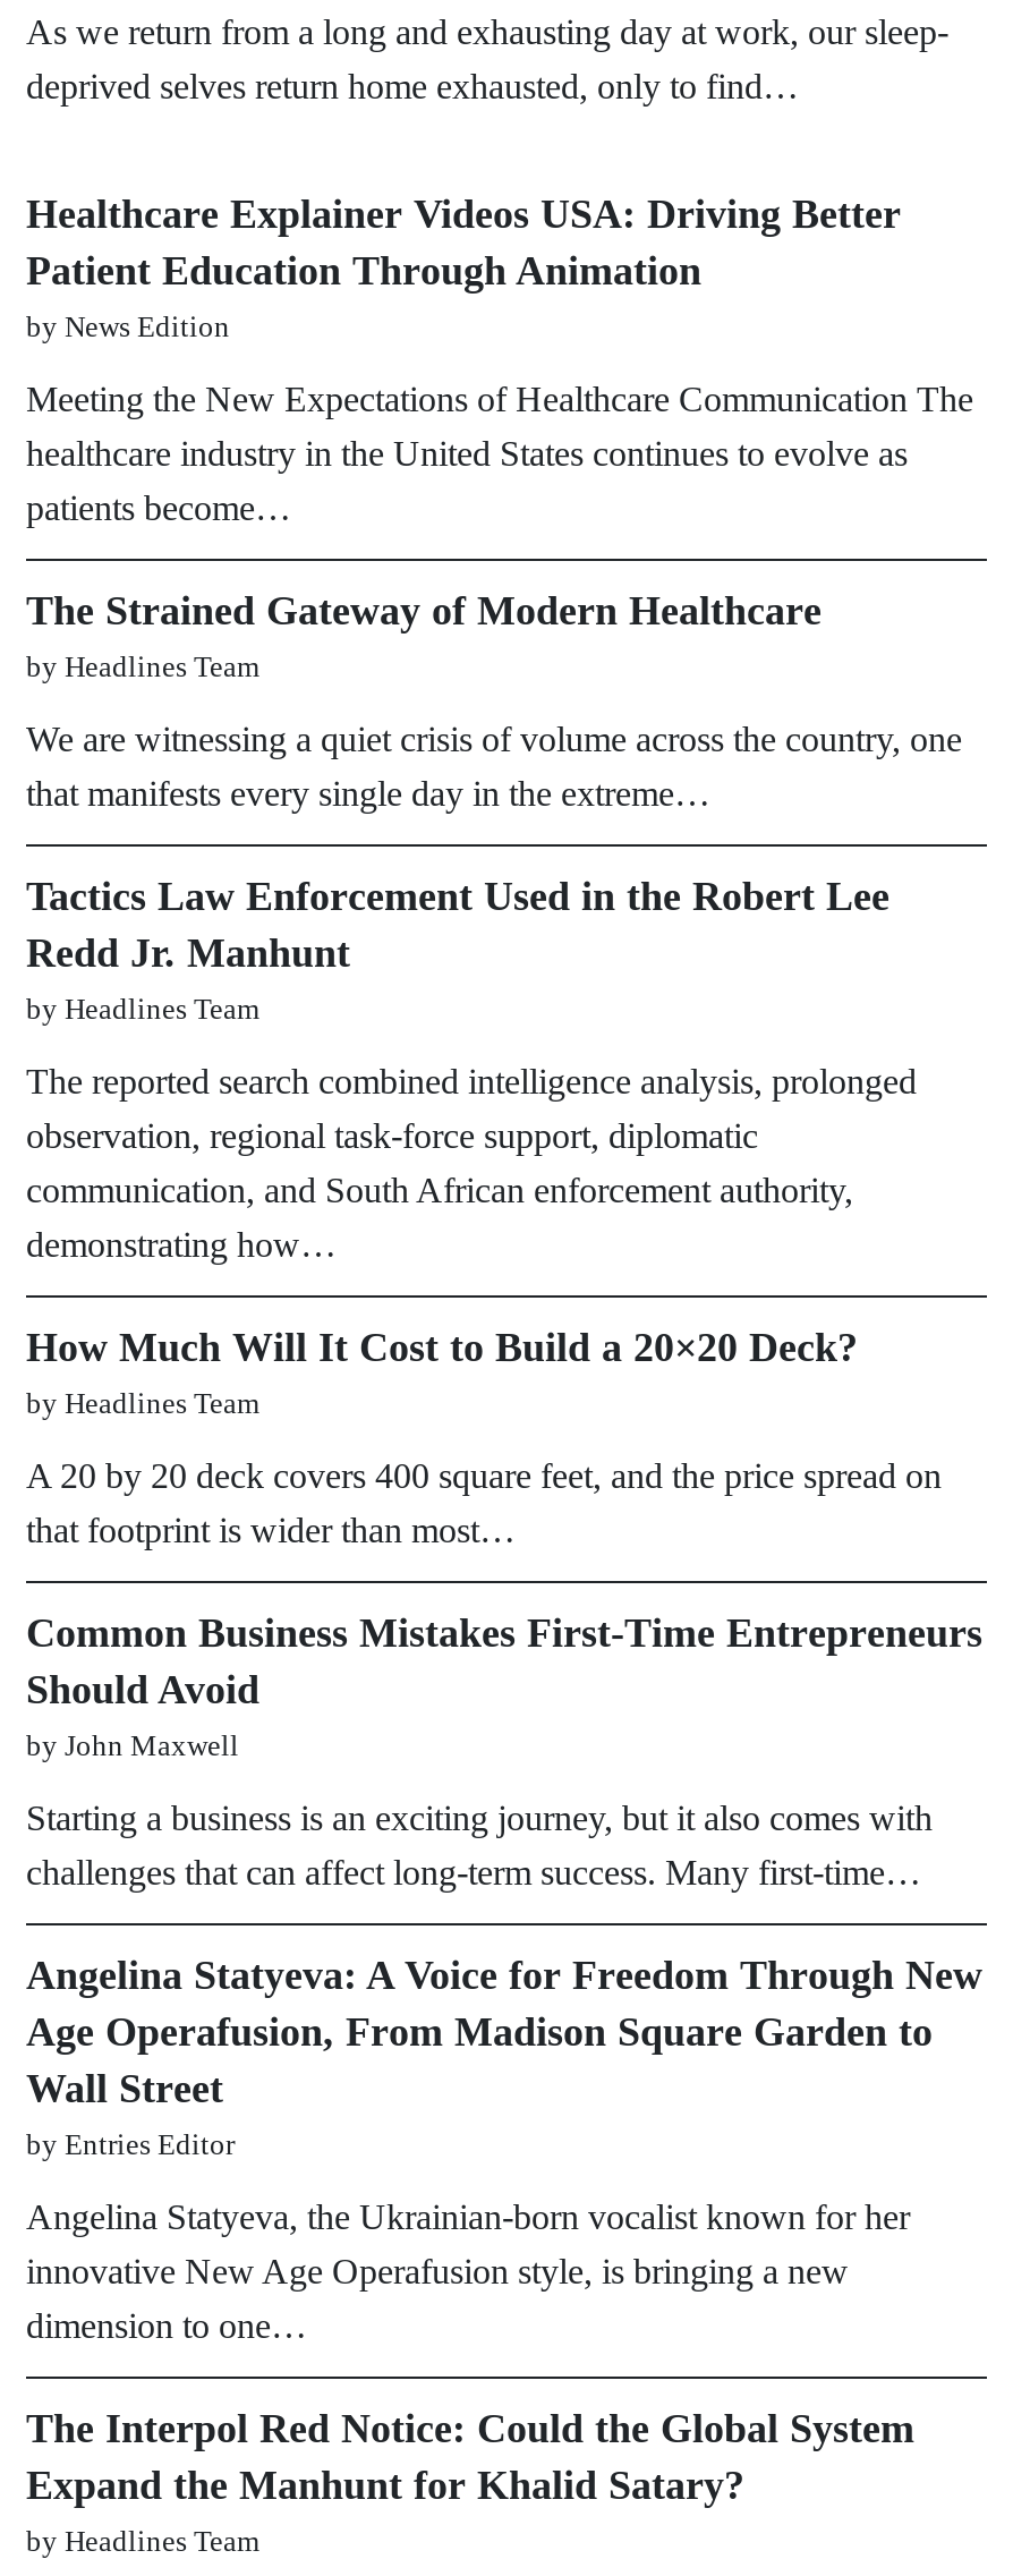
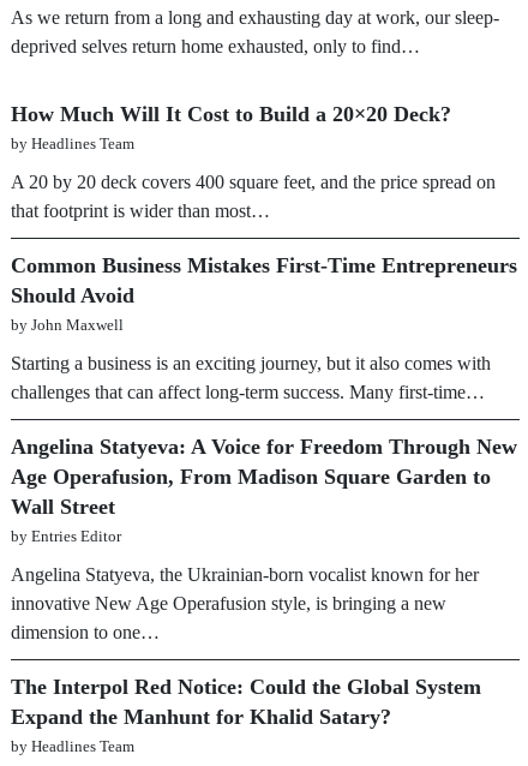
- Healthcare Explainer Videos USA: Driving Better
- Patient Education Through Animation
- by News Edition
- Meeting the New Expectations of Healthcare Communication The
- healthcare industry in the United States continues to evolve as
- patients become…
- The Strained Gateway of Modern Healthcare
- by Headlines Team
- We are witnessing a quiet crisis of volume across the country, one
- that manifests every single day in the extreme…
- Tactics Law Enforcement Used in the Robert Lee
- Redd Jr. Manhunt
- by Headlines Team
- The reported search combined intelligence analysis, prolonged
- observation, regional task-force support, diplomatic
- communication, and South African enforcement authority,
- demonstrating how…
